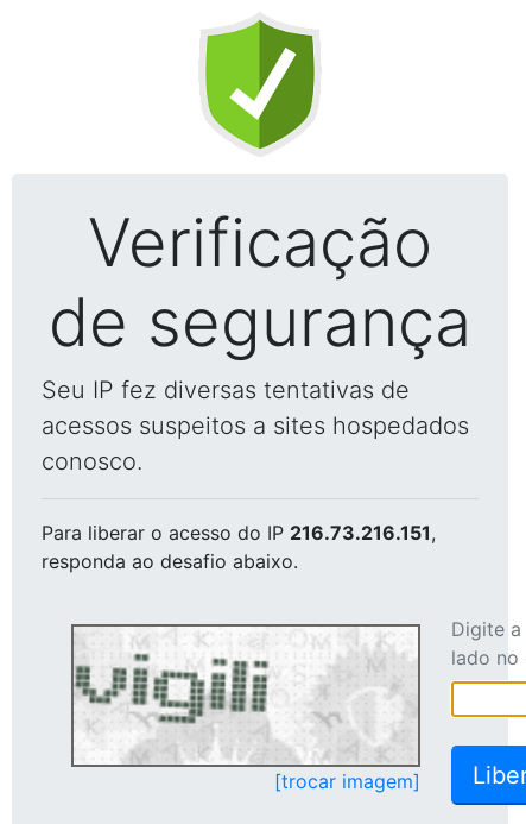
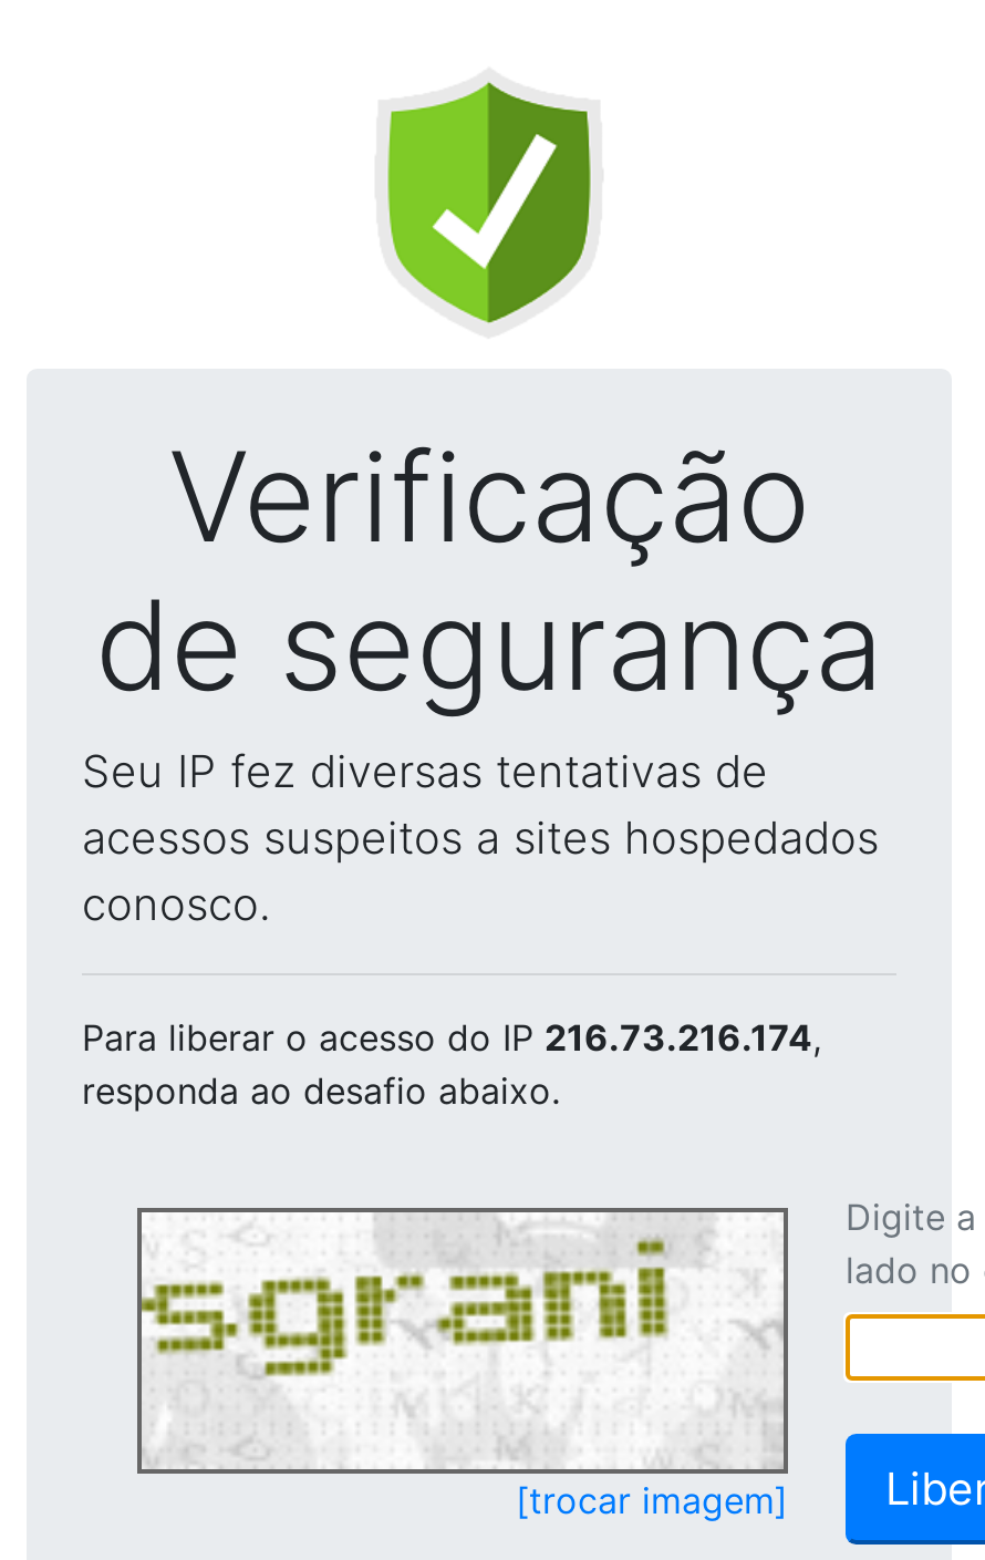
- Para liberar o acesso do IP 216.73.216.151,
+ Para liberar o acesso do IP 216.73.216.174,

- [image]
+ [image]
